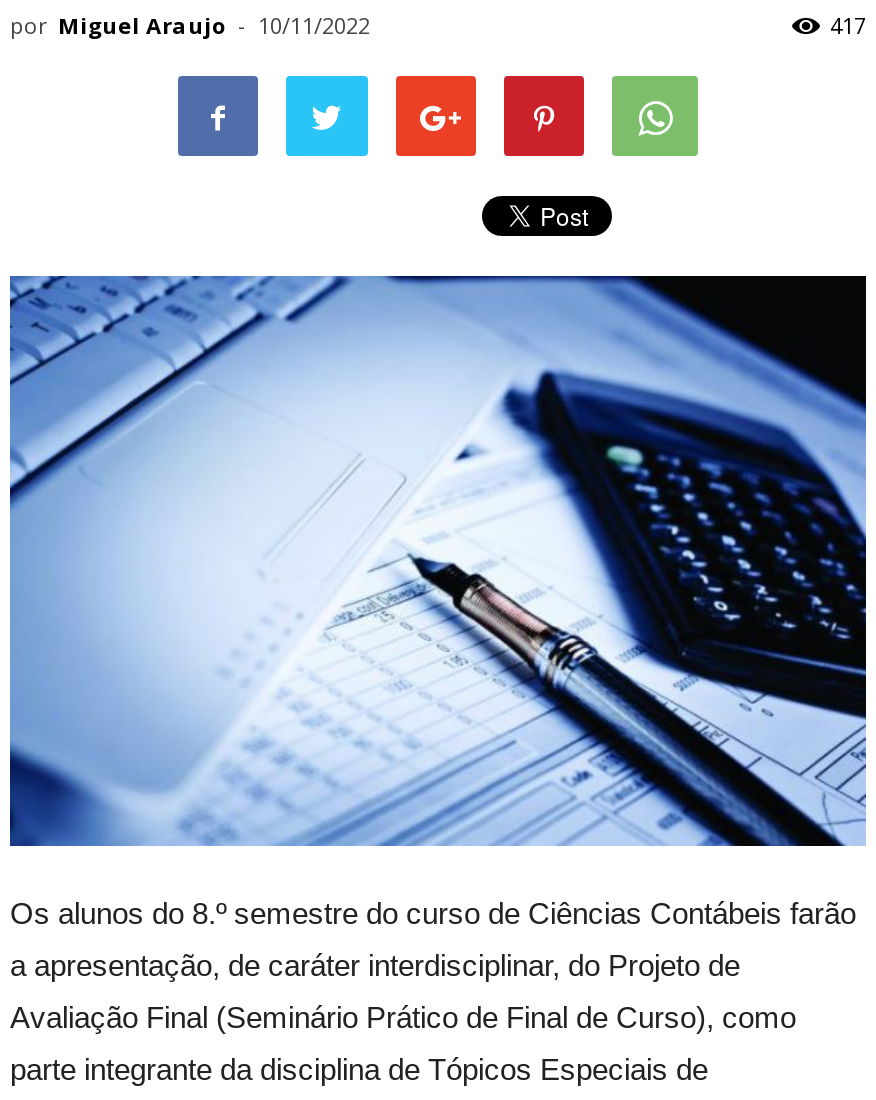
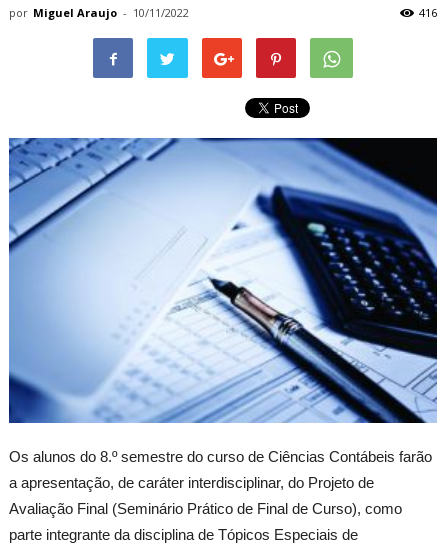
- 417
+ 416
